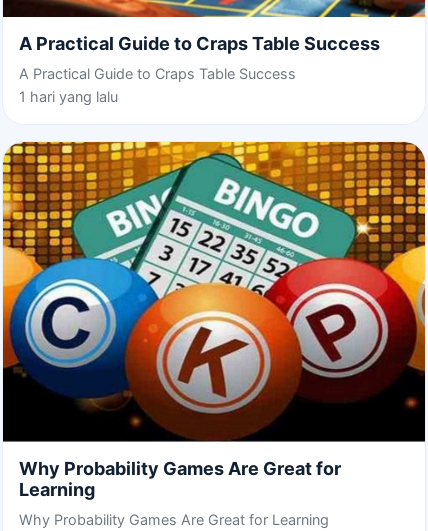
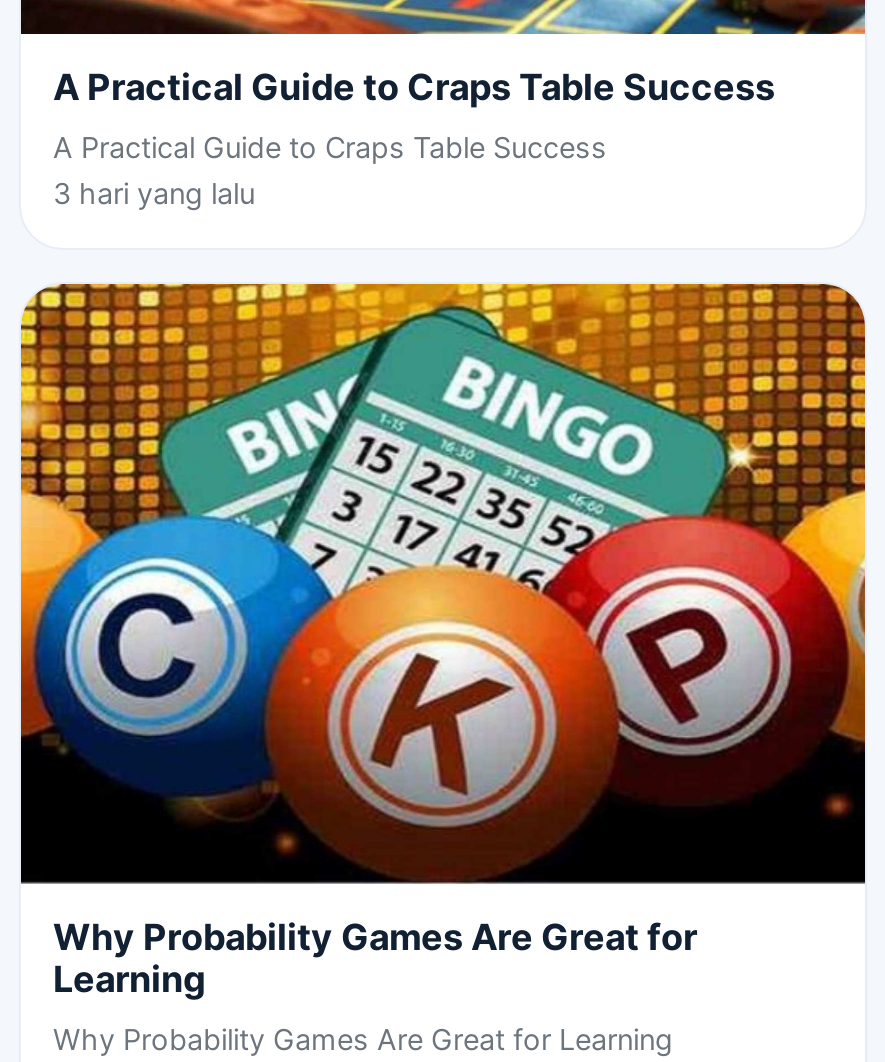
- 1 hari yang lalu
+ 3 hari yang lalu
